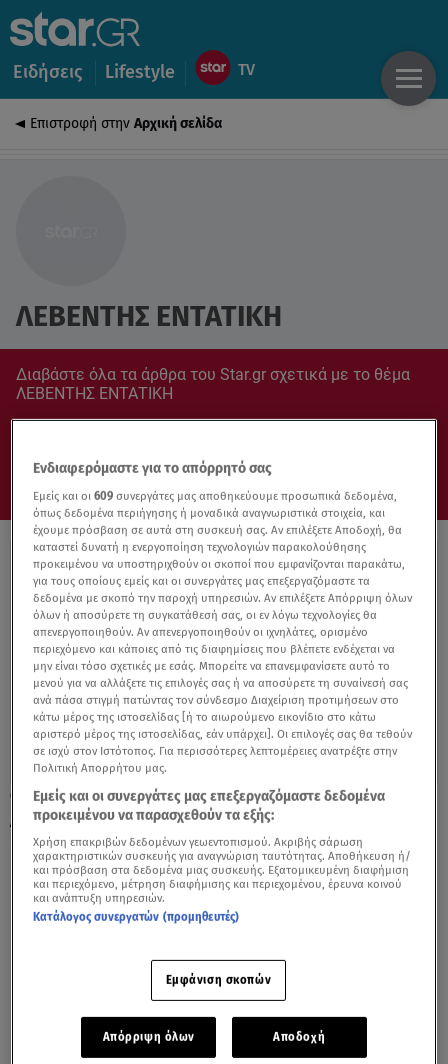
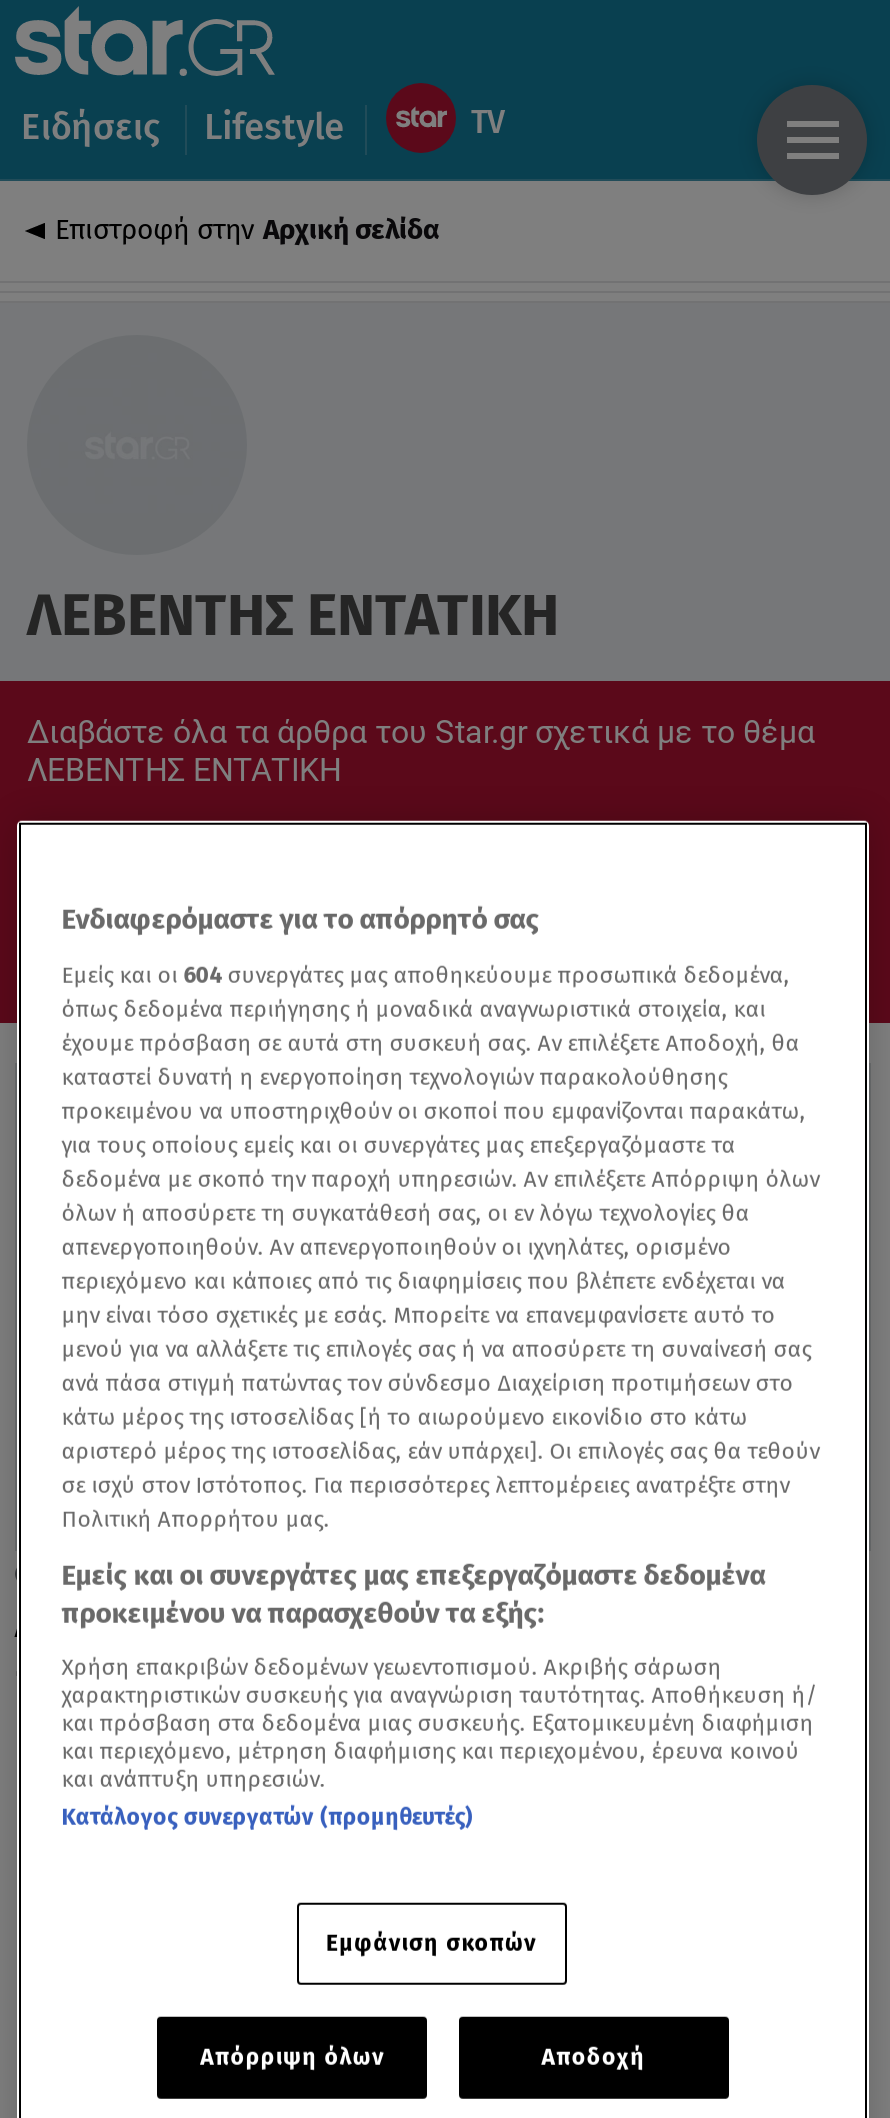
- Εμείς και οι 609 συνεργάτες μας αποθηκεύουμε προσωπικά δεδομένα,
+ Εμείς και οι 604 συνεργάτες μας αποθηκεύουμε προσωπικά δεδομένα,
